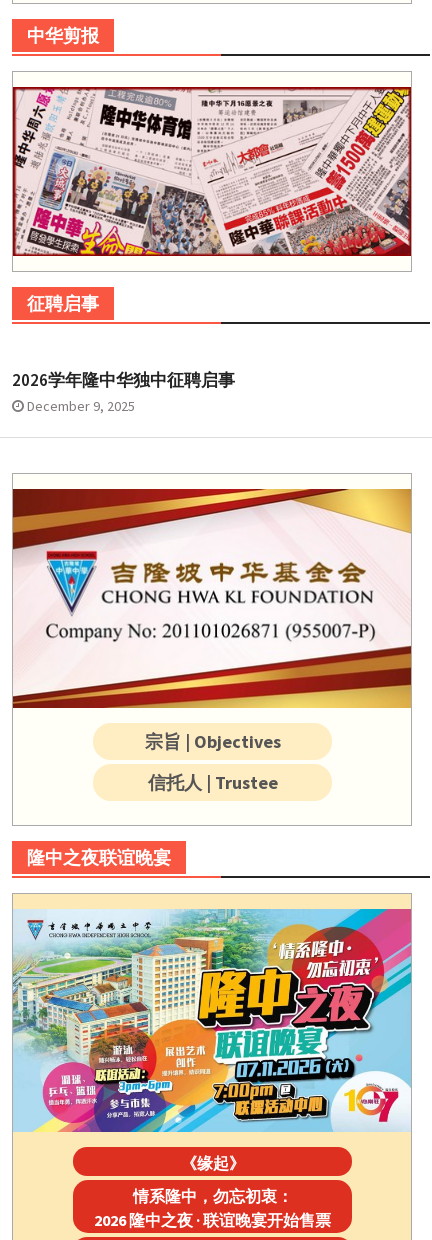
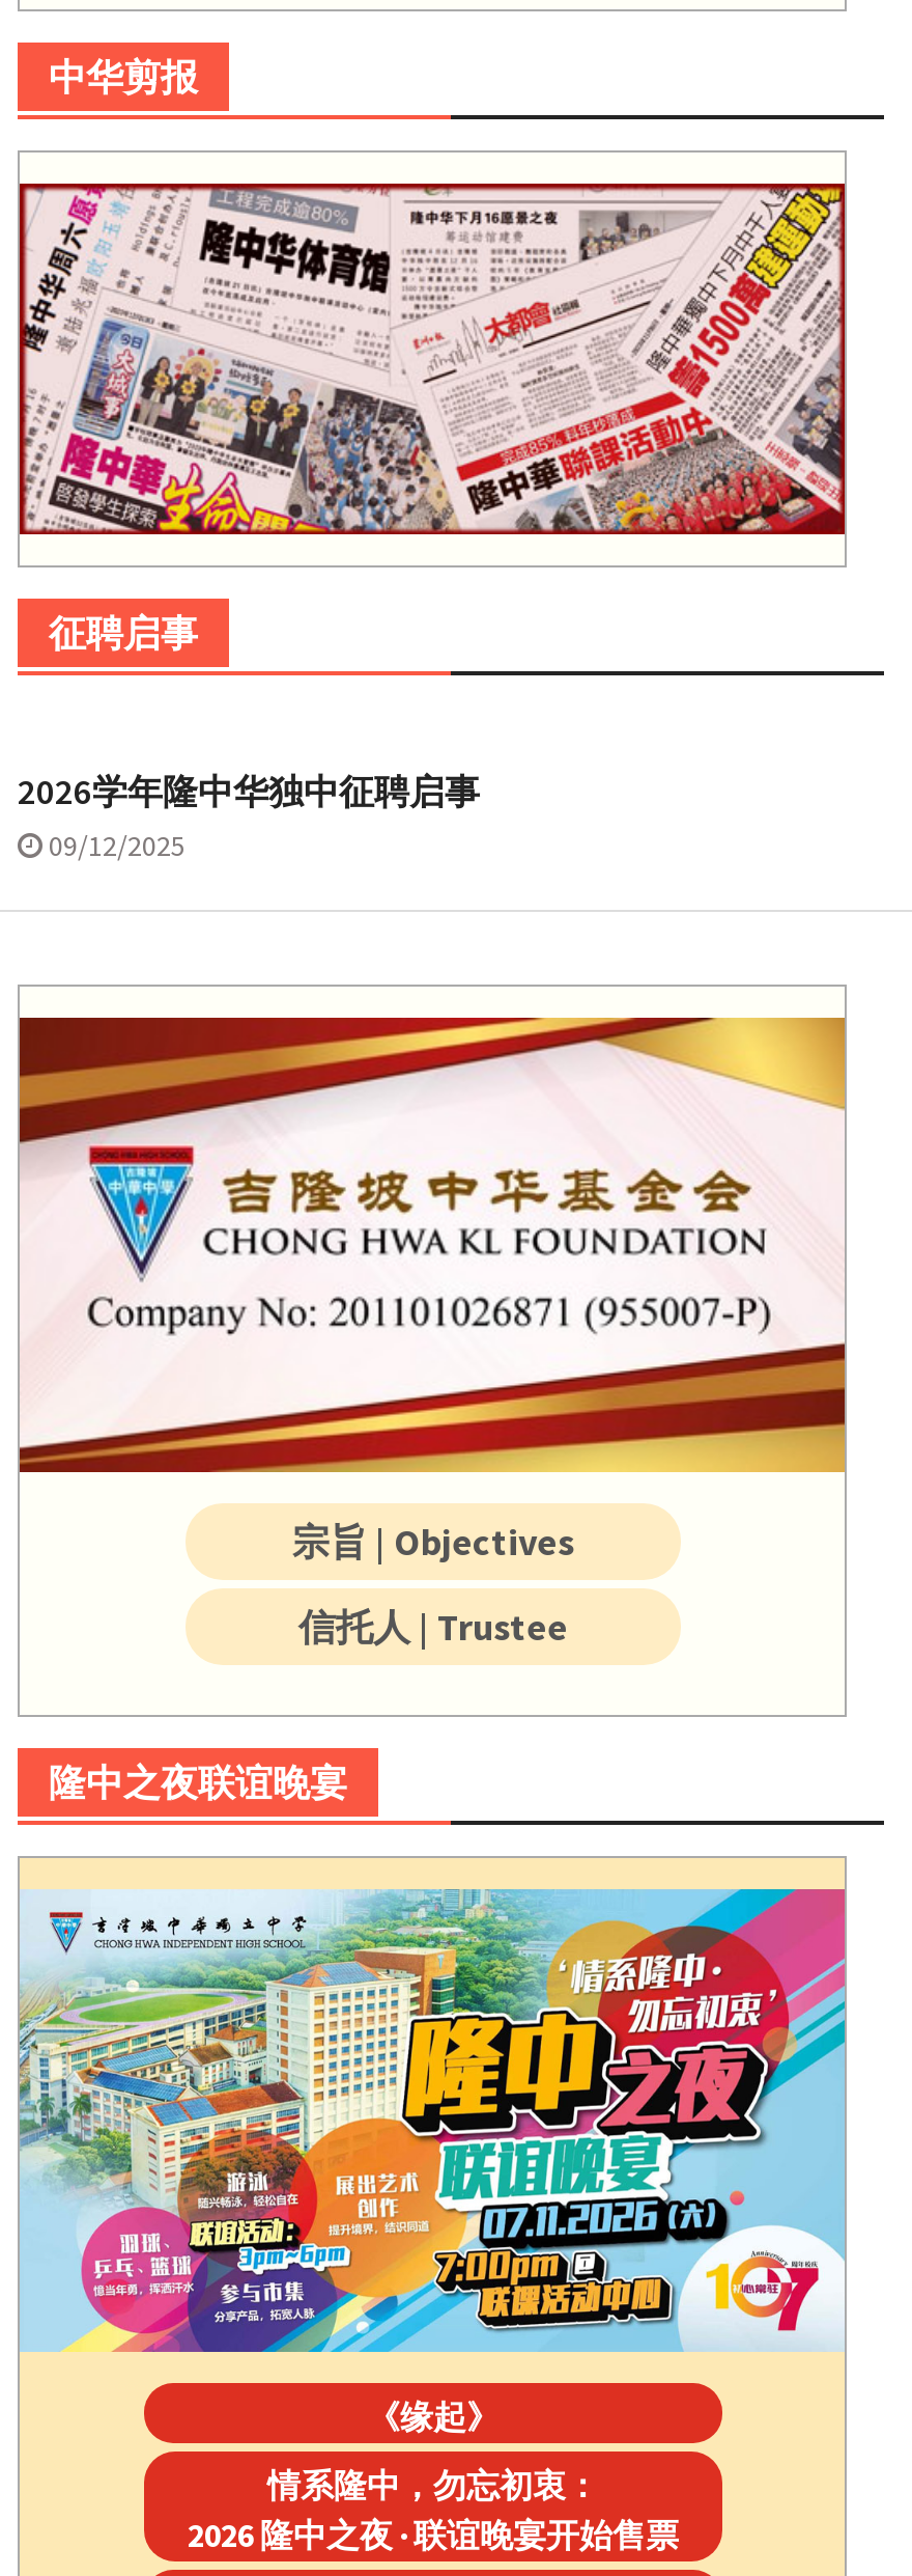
- December 9, 2025
+ 09/12/2025
